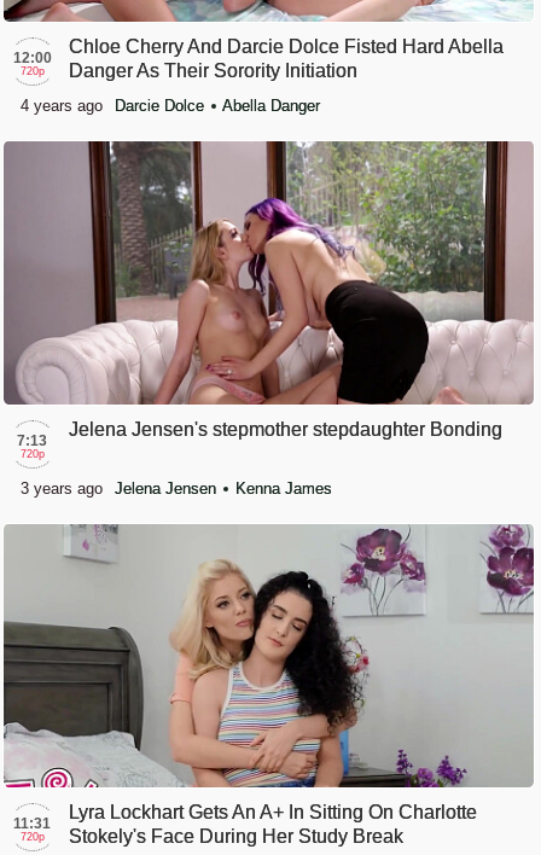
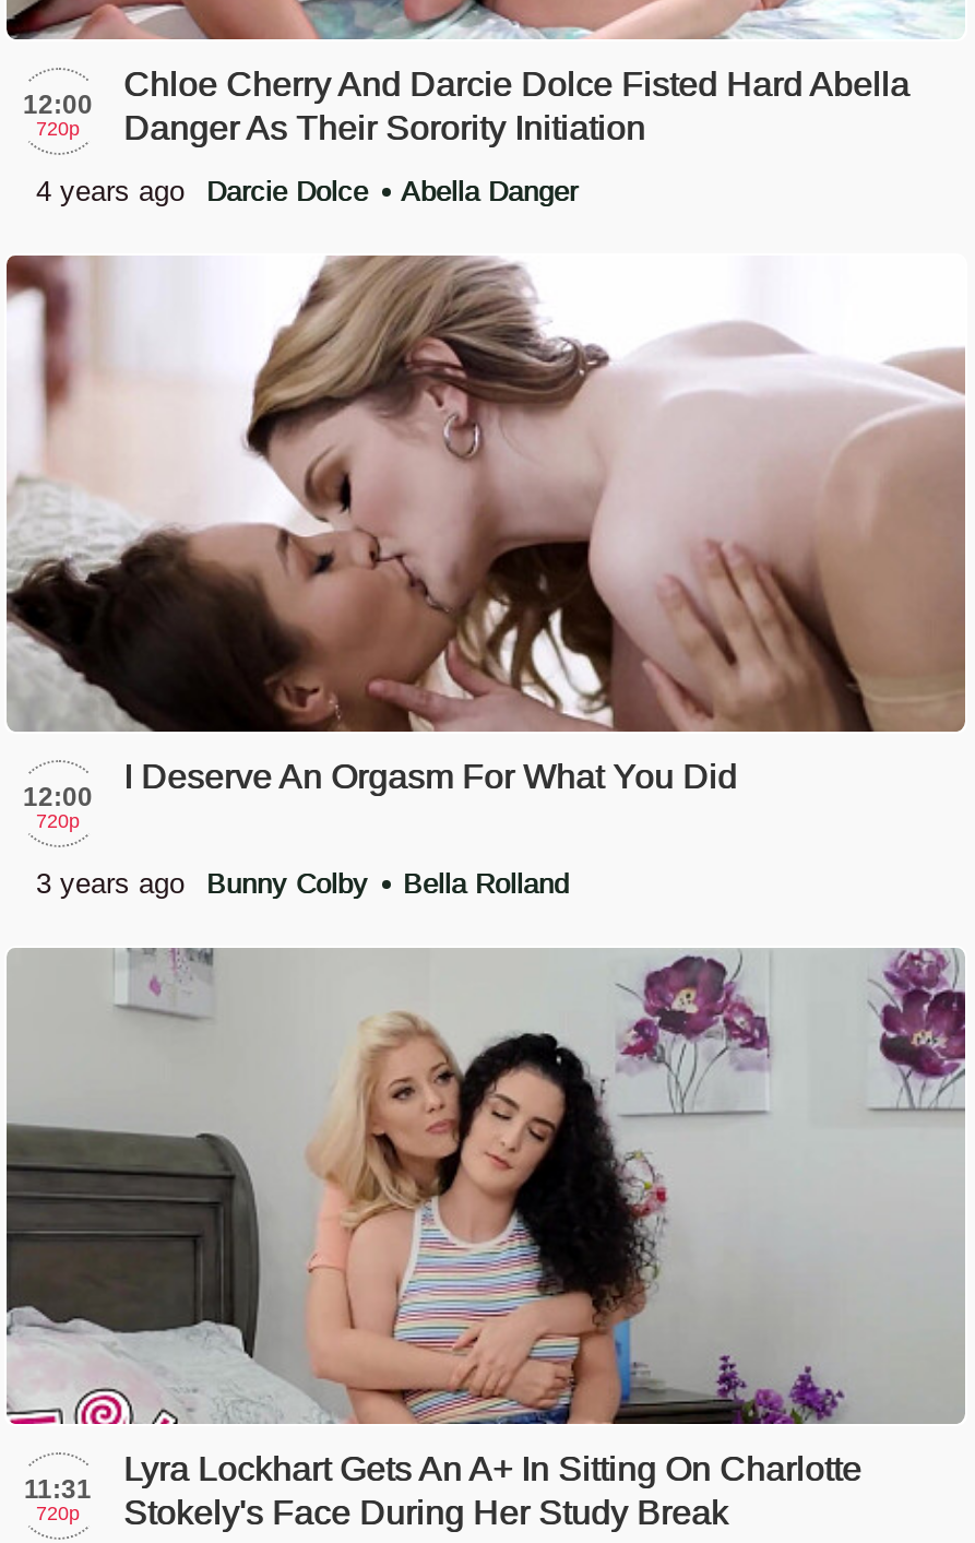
- [image]
- Jelena Jensen's stepmother stepdaughter Bonding
- 7:13
+ [image]
+ I Deserve An Orgasm For What You Did
+ 12:00

- Jelena Jensen
- Kenna James
+ Bunny Colby
+ Bella Rolland
